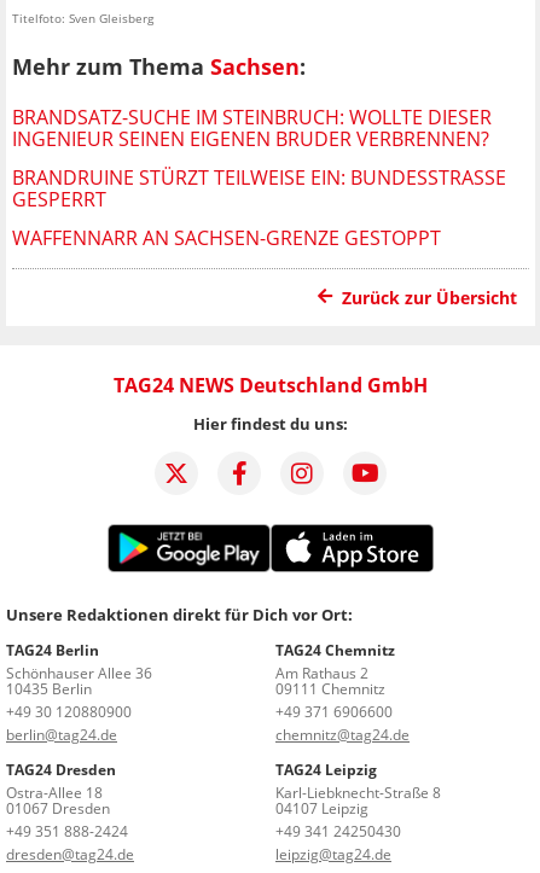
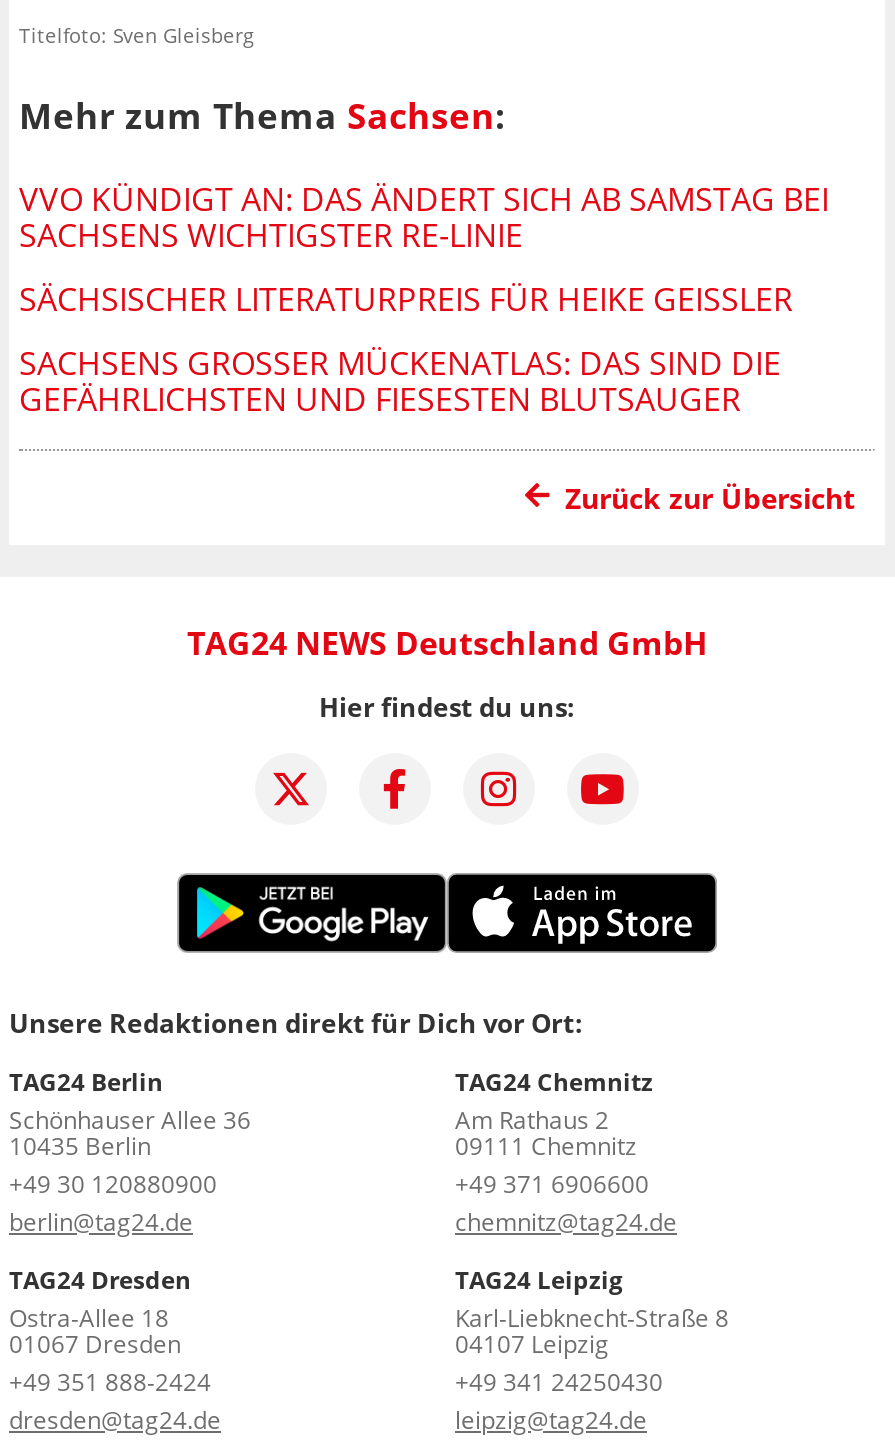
- BRANDSATZ-SUCHE IM STEINBRUCH: WOLLTE DIESER
- INGENIEUR SEINEN EIGENEN BRUDER VERBRENNEN?
+ VVO KÜNDIGT AN: DAS ÄNDERT SICH AB SAMSTAG BEI
+ SACHSENS WICHTIGSTER RE-LINIE

- BRANDRUINE STÜRZT TEILWEISE EIN: BUNDESSTRASSE G
- ESPERRT
+ SÄCHSISCHER LITERATURPREIS FÜR HEIKE GEISSLER

- WAFFENNARR AN SACHSEN-GRENZE GESTOPPT
+ SACHSENS GROSSER MÜCKENATLAS: DAS SIND DIE G
+ EFÄHRLICHSTEN UND FIESESTEN BLUTSAUGER
